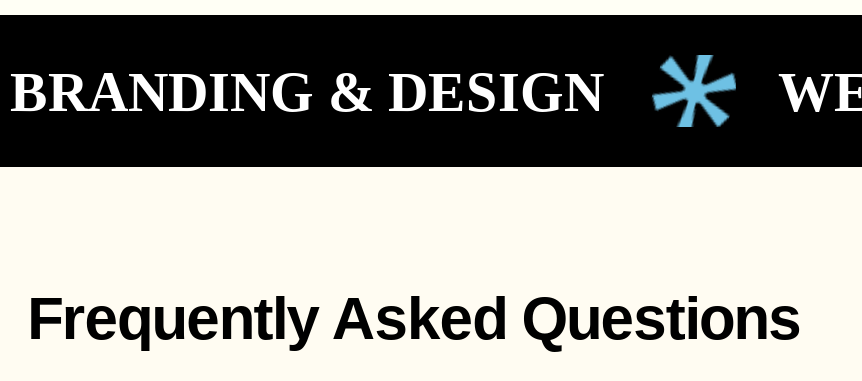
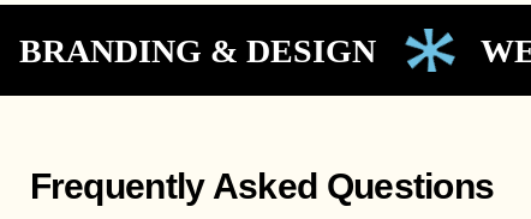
- [image]
+ [image]
